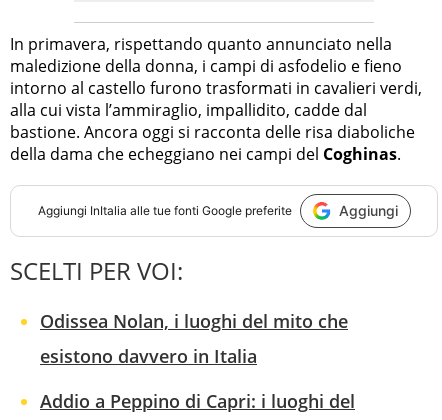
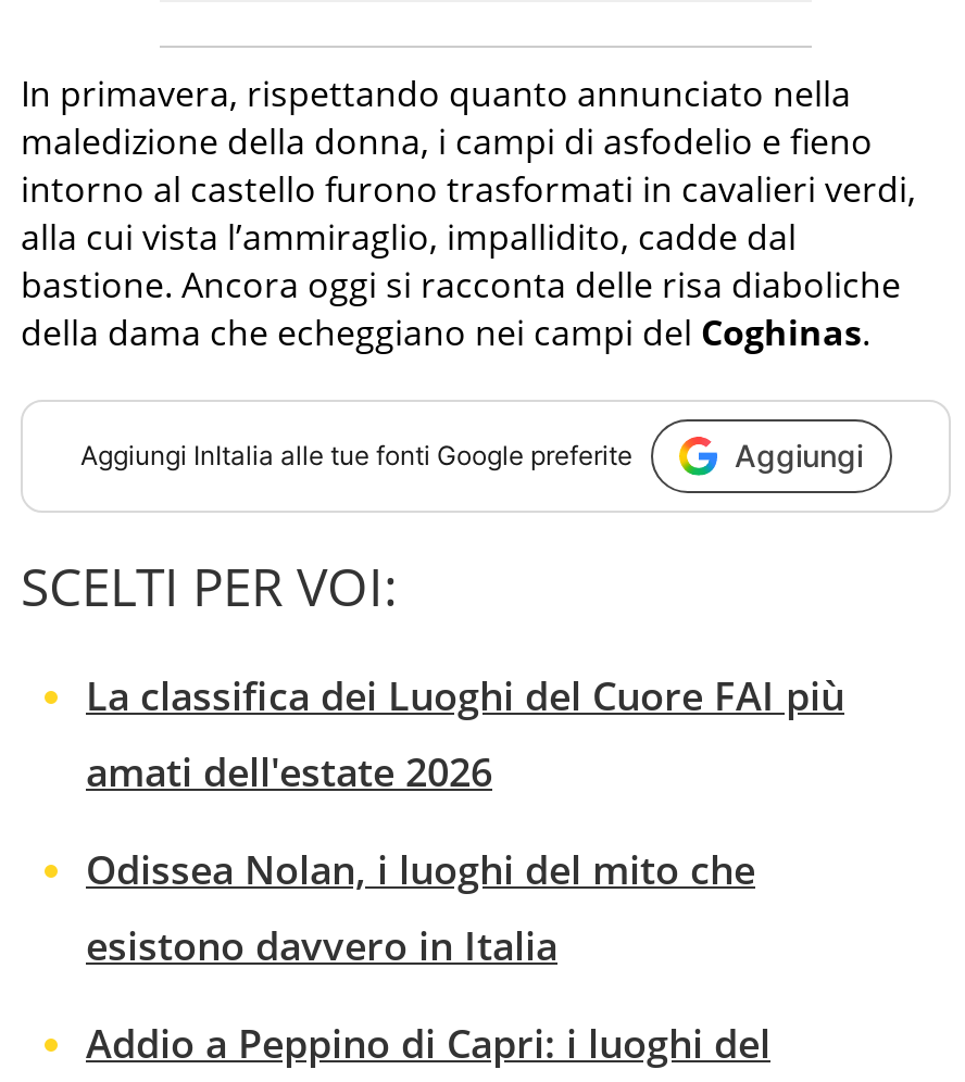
+ La classifica dei Luoghi del Cuore FAI più
+ amati dell'estate 2026
